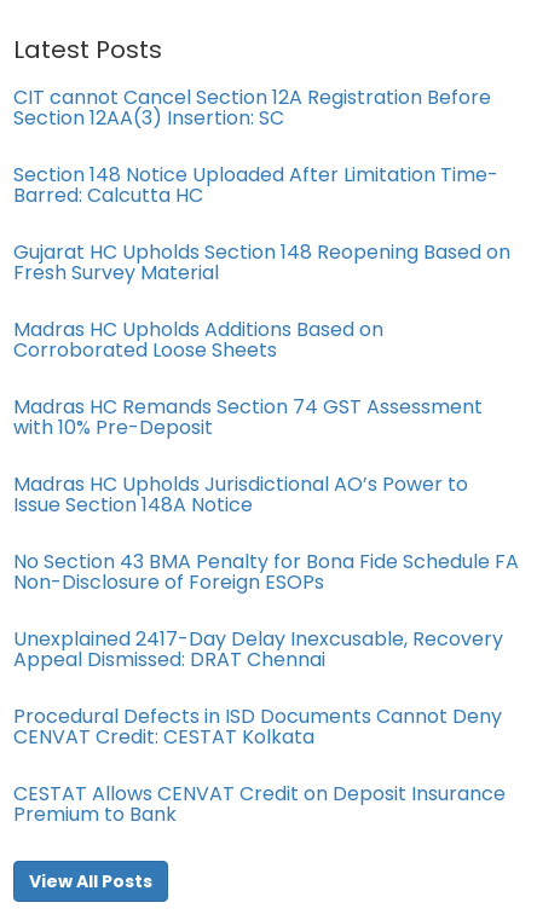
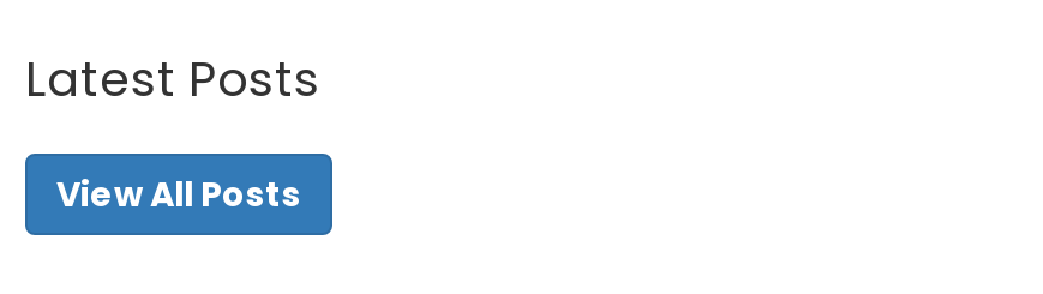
- CIT cannot Cancel Section 12A Registration Before
- Section 12AA(3) Insertion: SC
- Section 148 Notice Uploaded After Limitation Time-
- Barred: Calcutta HC
- Gujarat HC Upholds Section 148 Reopening Based on
- Fresh Survey Material
- Madras HC Upholds Additions Based on
- Corroborated Loose Sheets
- Madras HC Remands Section 74 GST Assessment
- with 10% Pre-Deposit
- Madras HC Upholds Jurisdictional AO’s Power to
- Issue Section 148A Notice
- No Section 43 BMA Penalty for Bona Fide Schedule FA
- Non-Disclosure of Foreign ESOPs
- Unexplained 2417-Day Delay Inexcusable, Recovery
- Appeal Dismissed: DRAT Chennai
- Procedural Defects in ISD Documents Cannot Deny
- CENVAT Credit: CESTAT Kolkata
- CESTAT Allows CENVAT Credit on Deposit Insurance
- Premium to Bank
